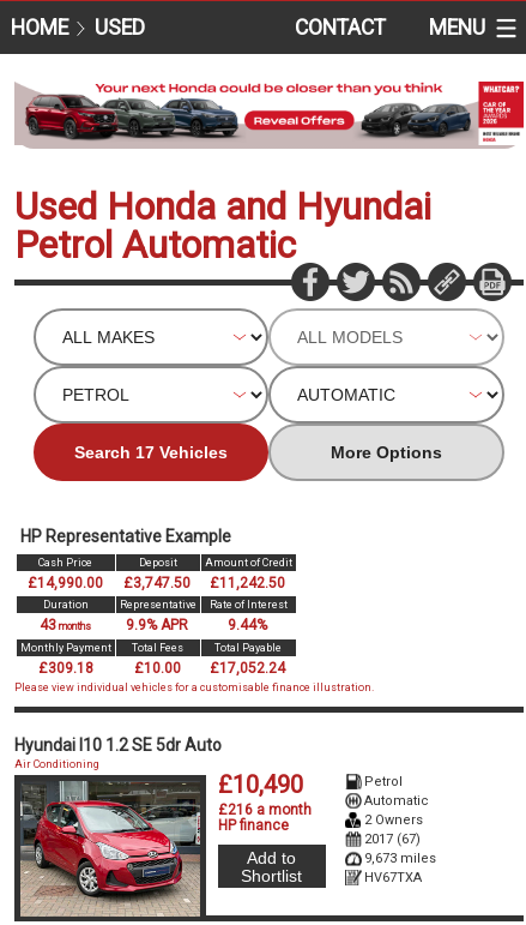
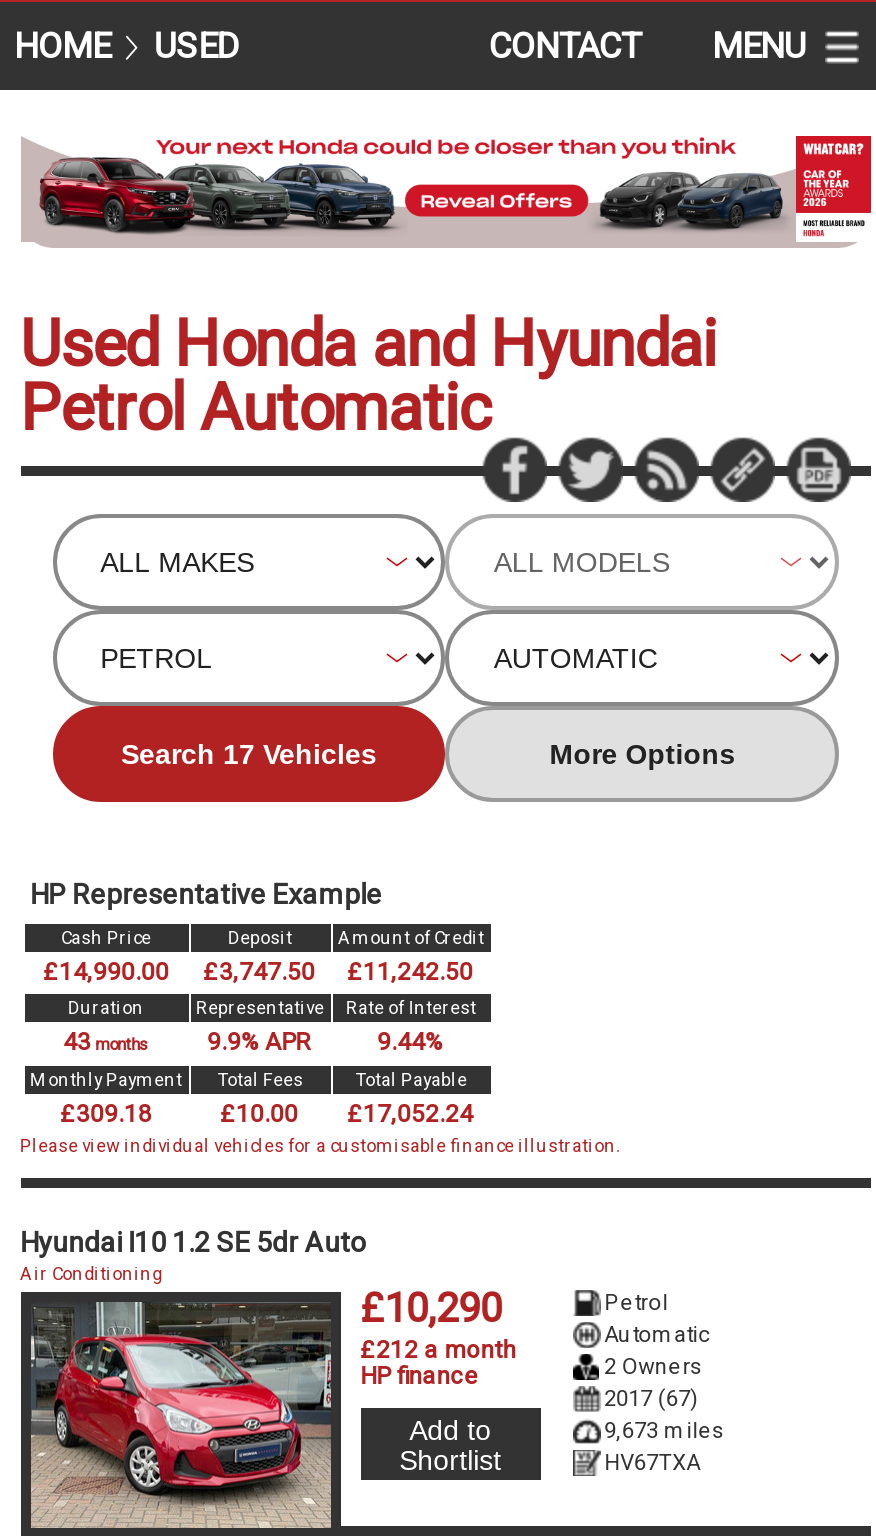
- £10,490
+ £10,290

- £216 a month
+ £212 a month
